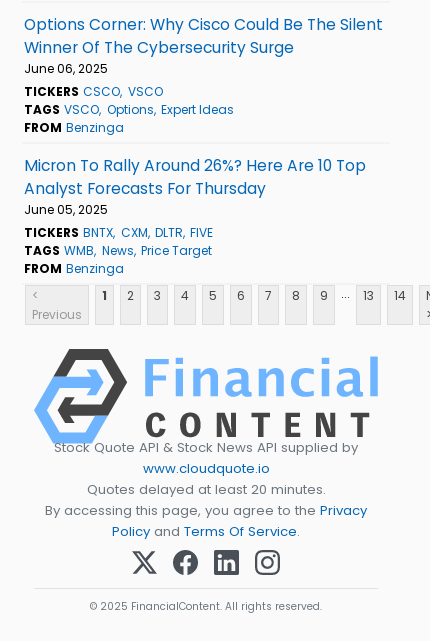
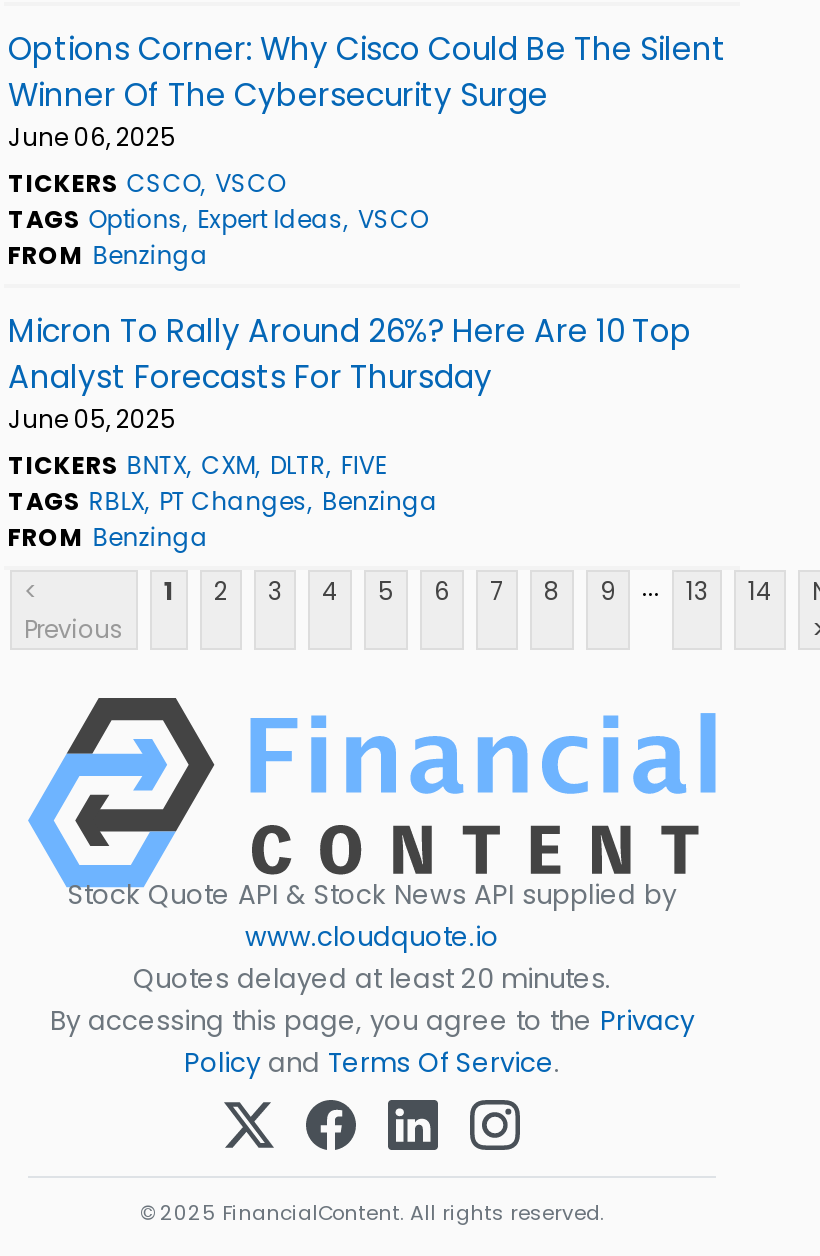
- TAGS VSCO Options Expert Ideas
+ TAGS Options Expert Ideas VSCO

- TAGS WMB News Price Target
+ TAGS RBLX PT Changes Benzinga
